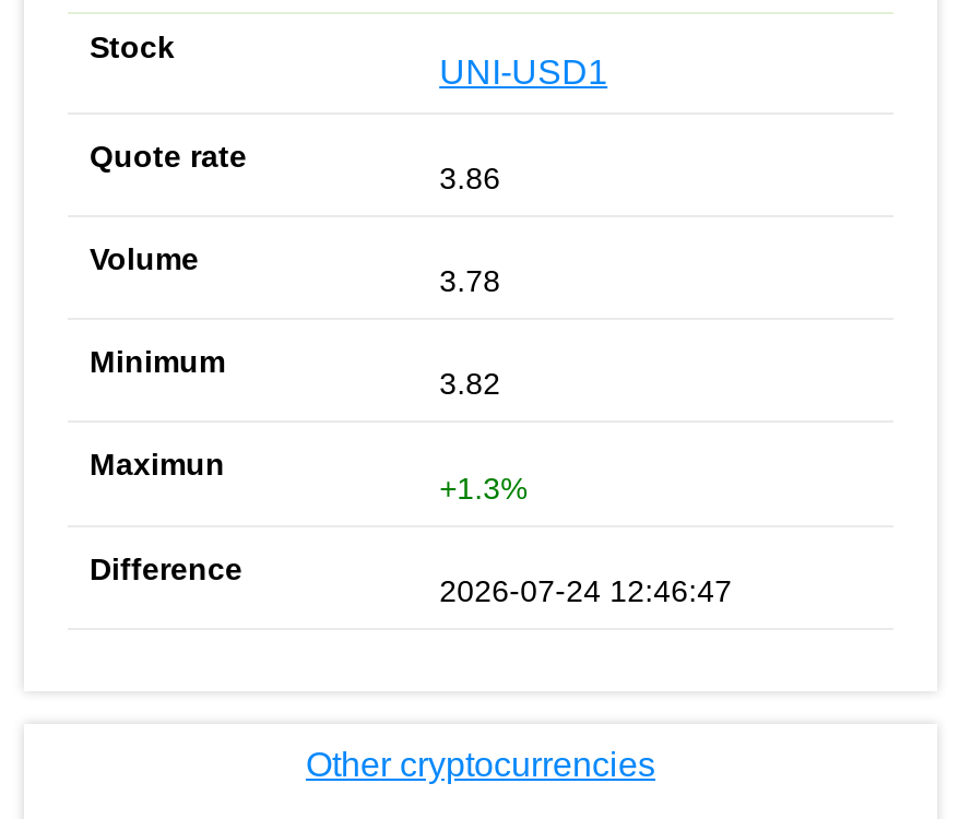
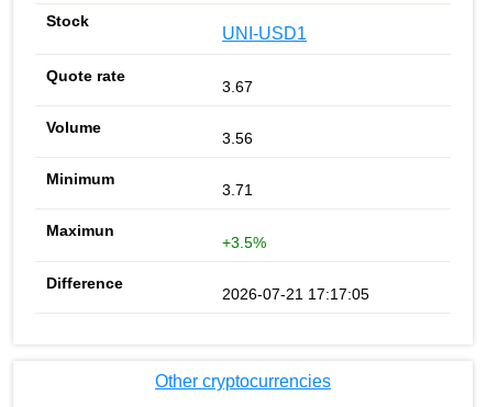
- 3.86
+ 3.67

- 3.78
+ 3.56

- 3.82
+ 3.71

- +1.3%
+ +3.5%

- 2026-07-24 12:46:47
+ 2026-07-21 17:17:05
